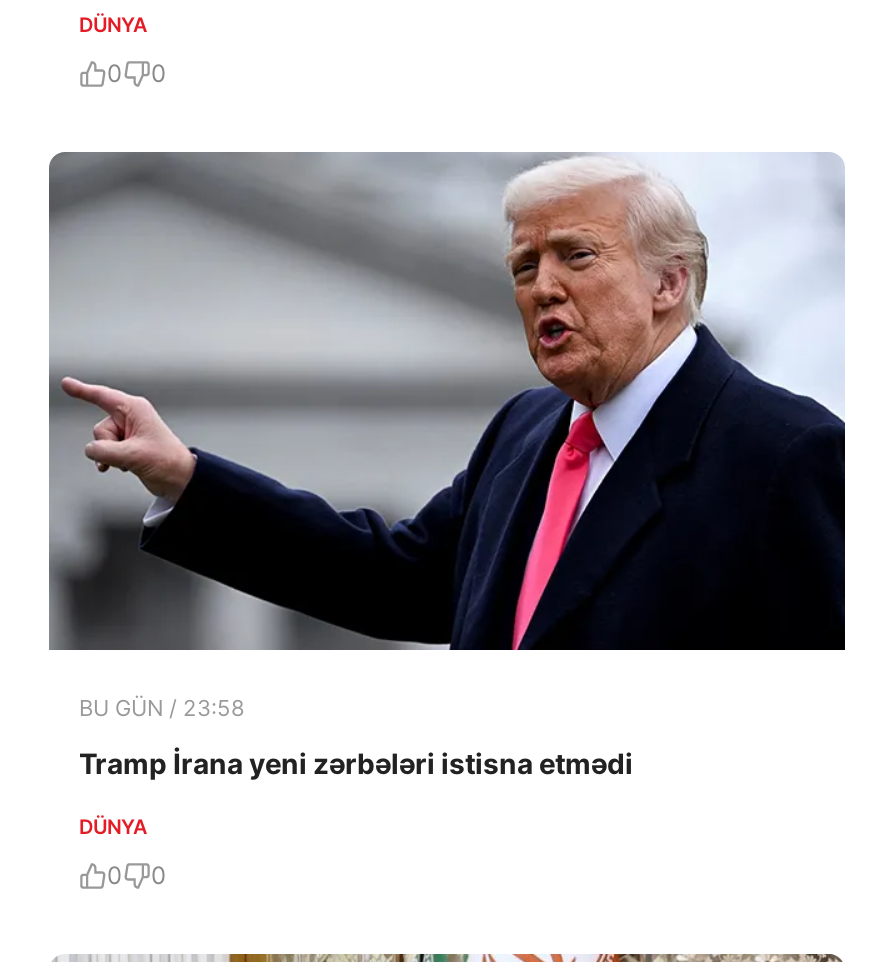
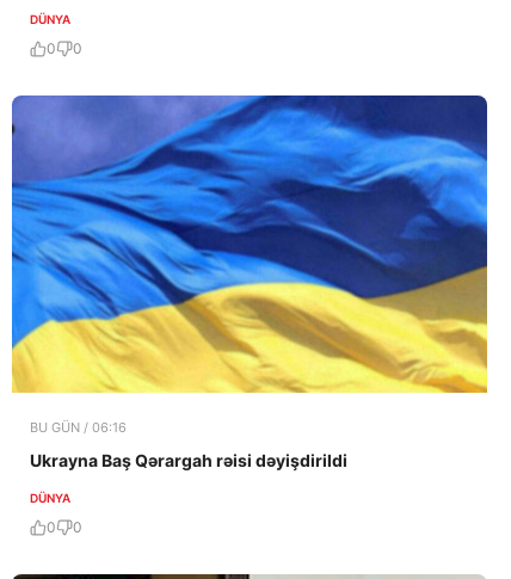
- [image]
- BU GÜN / 23:58
+ [image]
+ BU GÜN / 06:16

- Tramp İrana yeni zərbələri istisna etmədi
+ Ukrayna Baş Qərargah rəisi dəyişdirildi
